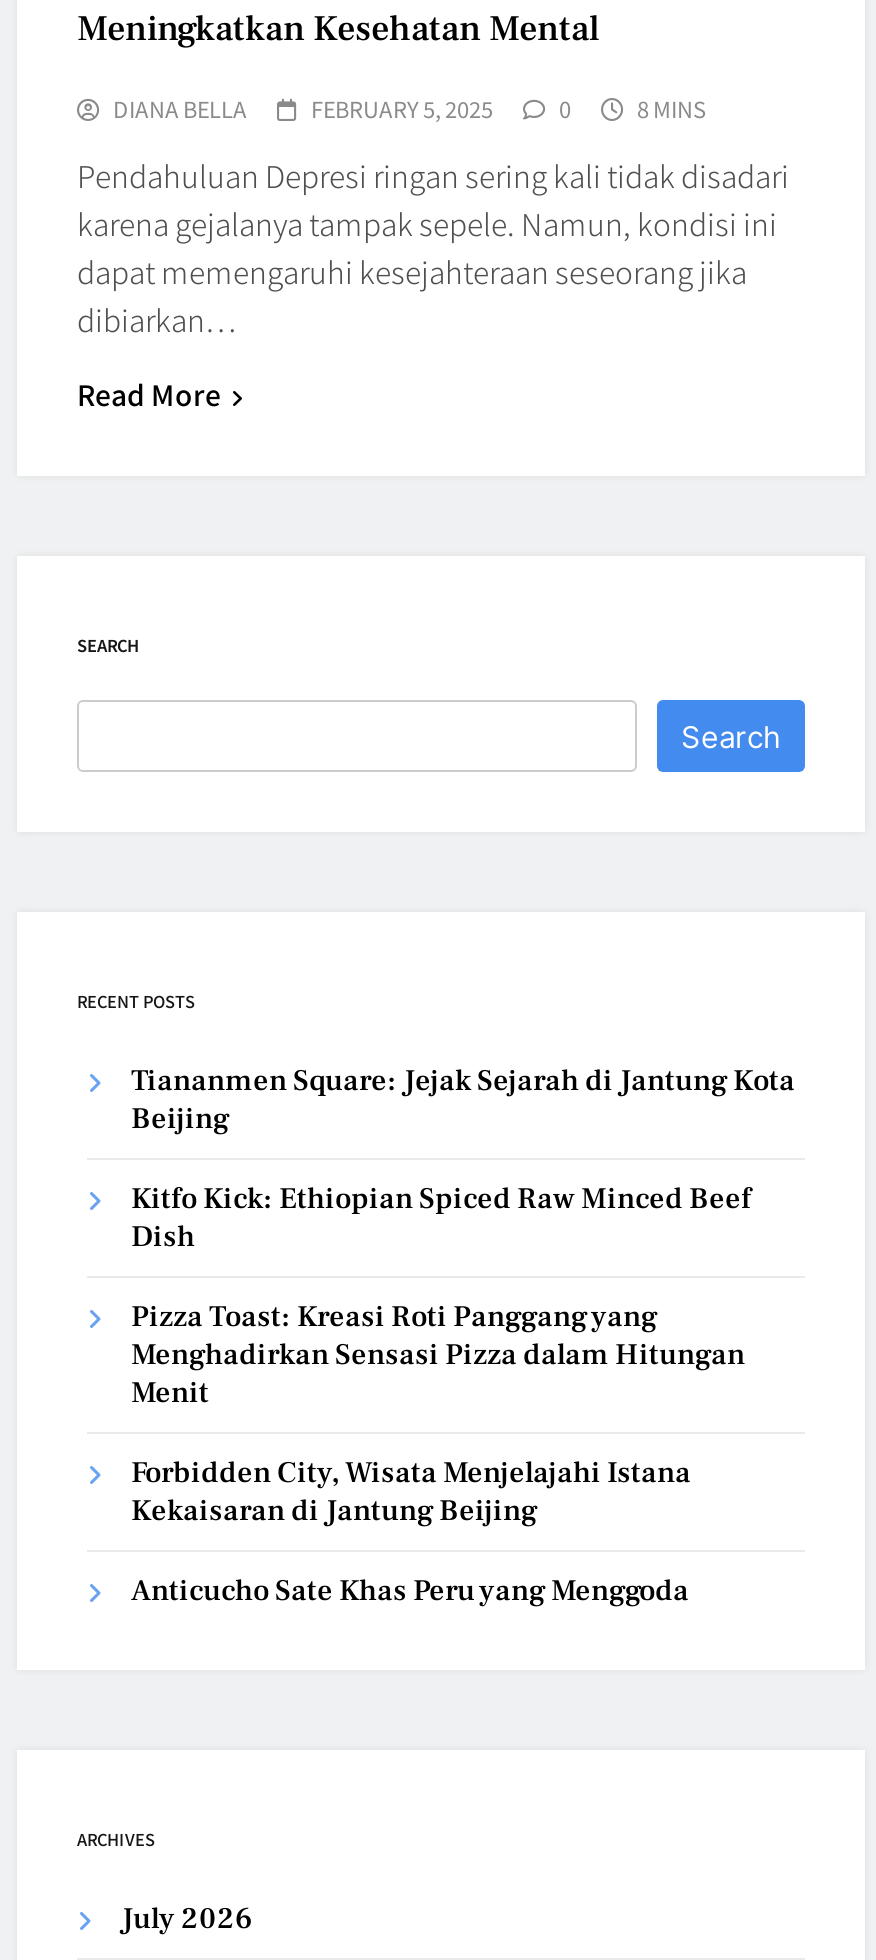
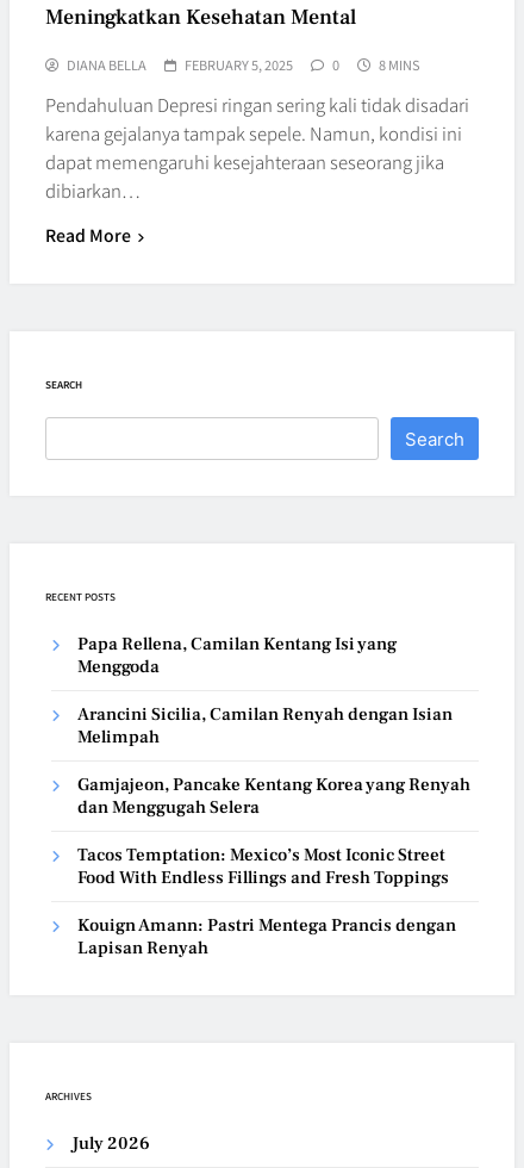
- Tiananmen Square: Jejak Sejarah di Jantung Kota
- Beijing
+ Papa Rellena, Camilan Kentang Isi yang
+ Menggoda

- Kitfo Kick: Ethiopian Spiced Raw Minced Beef
- Dish
+ Arancini Sicilia, Camilan Renyah dengan Isian
+ Melimpah

- Pizza Toast: Kreasi Roti Panggang yang
- Menghadirkan Sensasi Pizza dalam Hitungan
- Menit
+ Gamjajeon, Pancake Kentang Korea yang Renyah
+ dan Menggugah Selera

- Forbidden City, Wisata Menjelajahi Istana
- Kekaisaran di Jantung Beijing
+ Tacos Temptation: Mexico’s Most Iconic Street
+ Food With Endless Fillings and Fresh Toppings

- Anticucho Sate Khas Peru yang Menggoda
+ Kouign Amann: Pastri Mentega Prancis dengan
+ Lapisan Renyah
